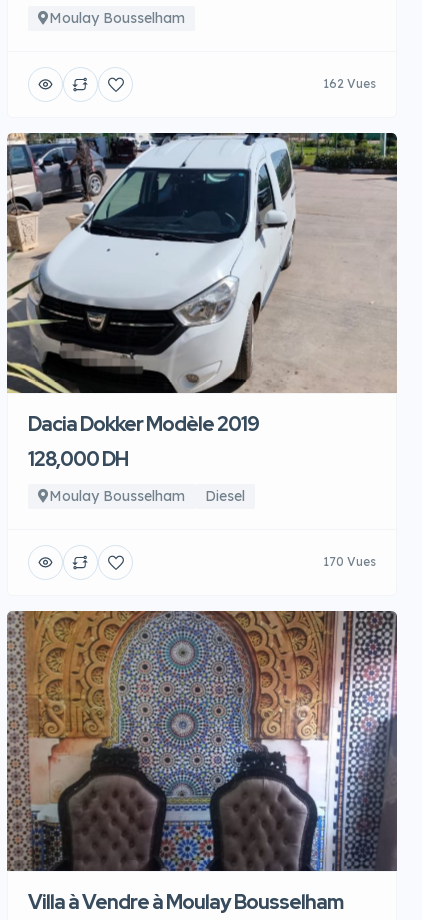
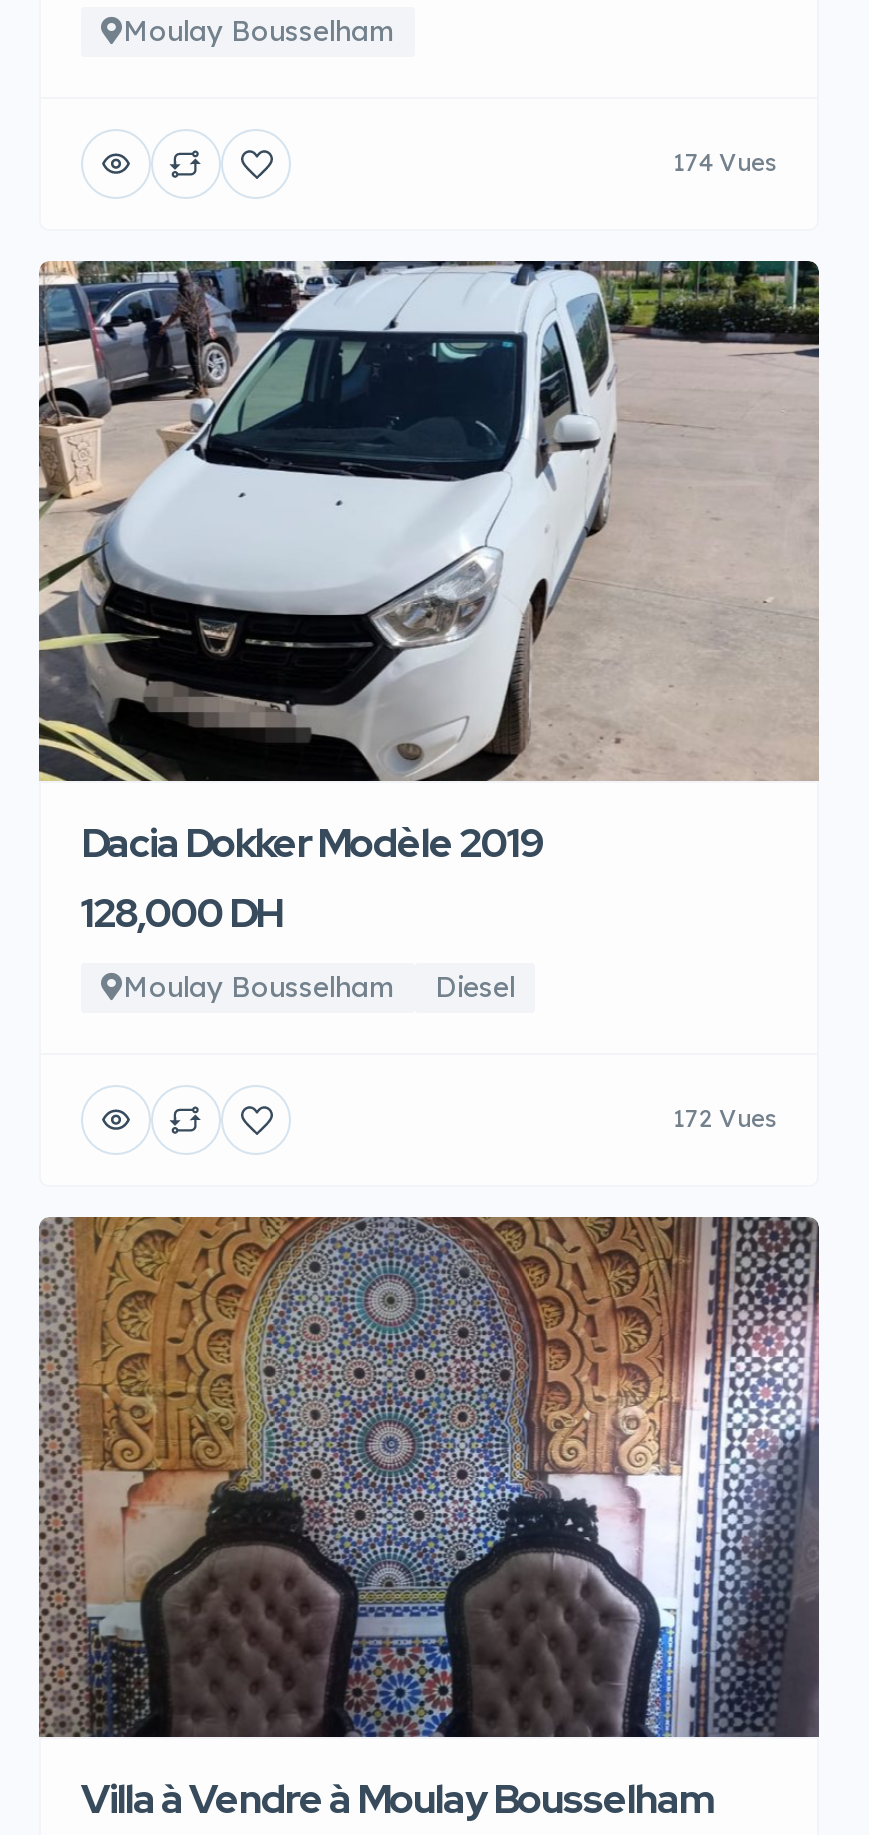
- 162 Vues
+ 174 Vues

- 170 Vues
+ 172 Vues
